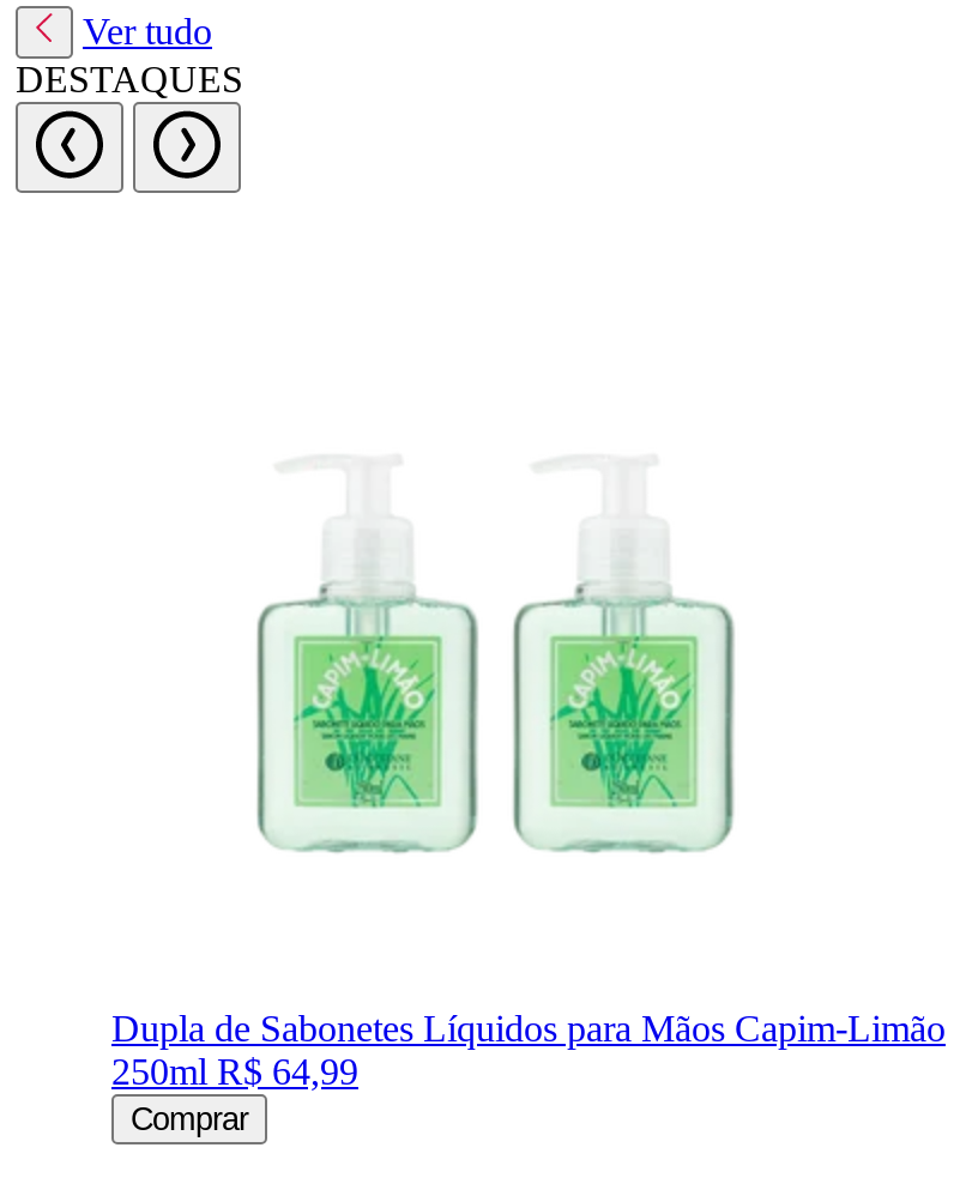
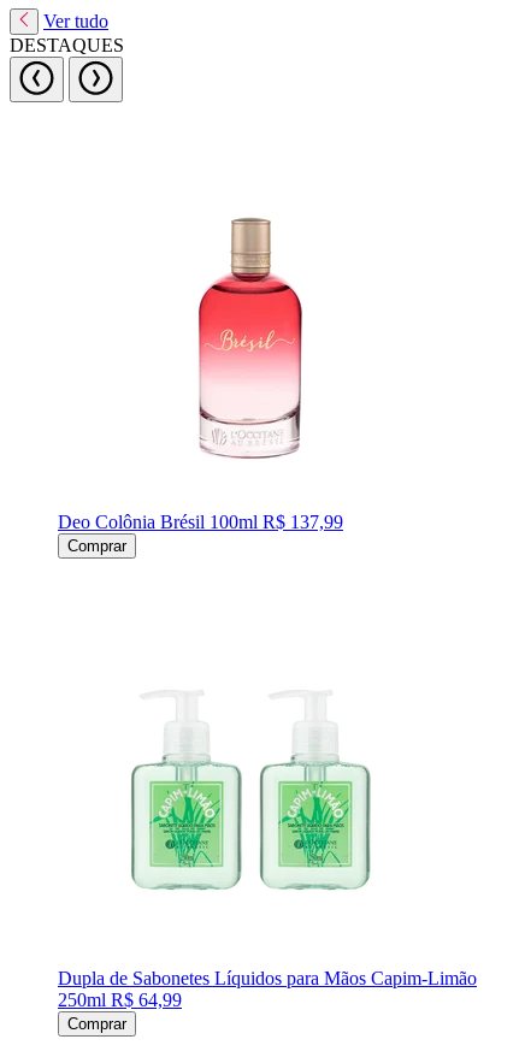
+ Deo Colônia Brésil 100ml R$ 137,99
+ Comprar

+ [image]
